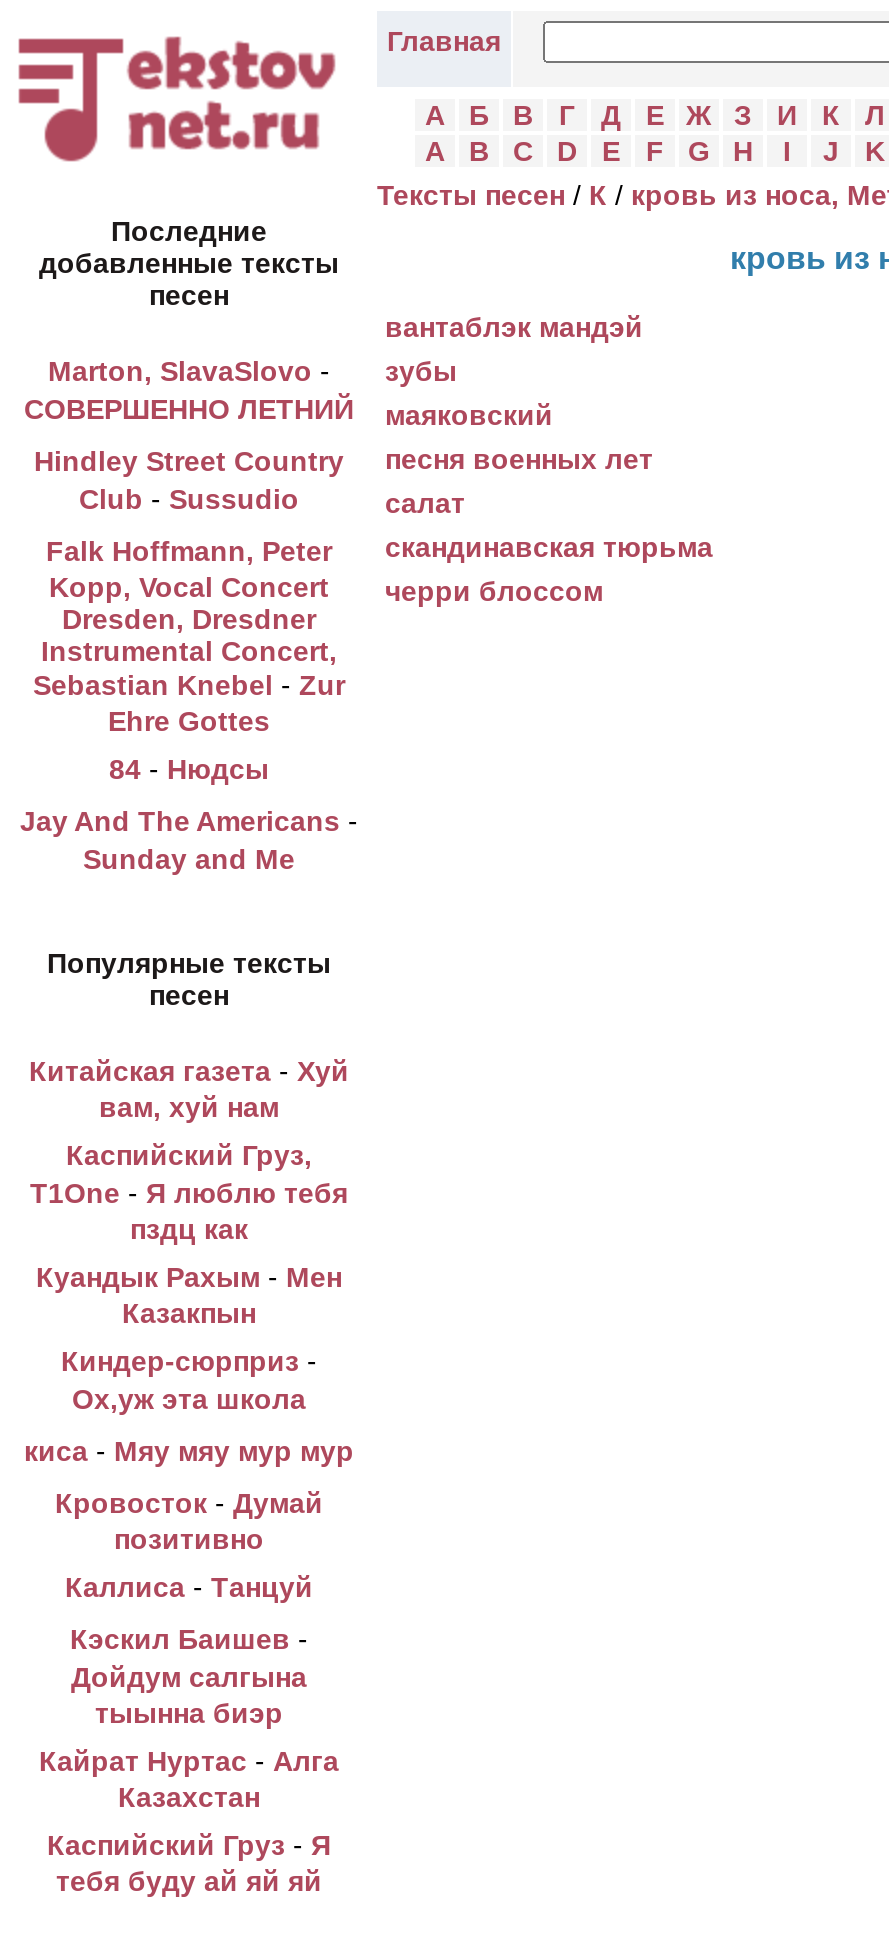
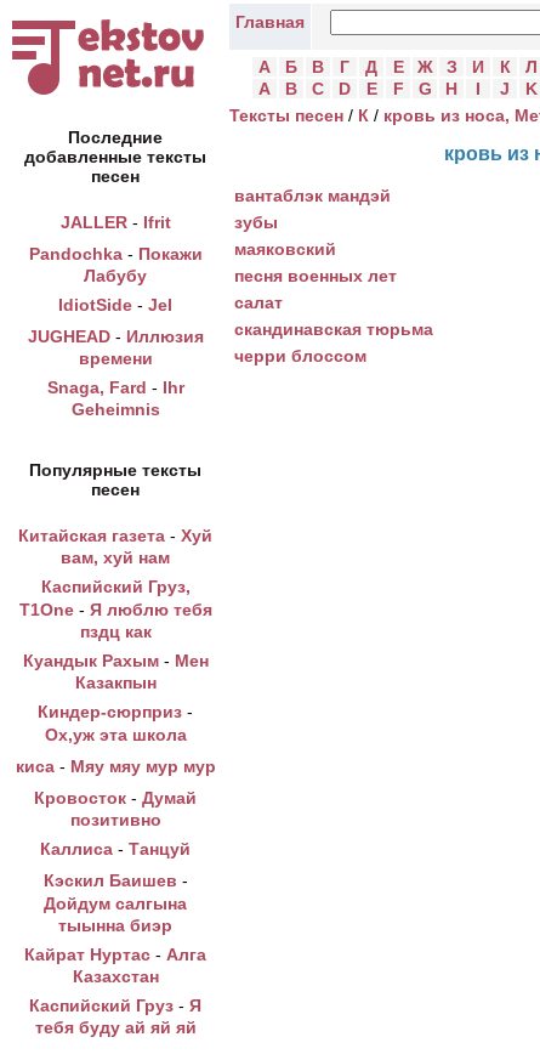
- Marton, SlavaSlovo -
- СОВЕРШЕННО ЛЕТНИЙ
+ JALLER - Ifrit

- Hindley Street Country
- Club - Sussudio
+ Pandochka - Покажи
+ Лабубу

- Falk Hoffmann, Peter
- Kopp, Vocal Concert
- Dresden, Dresdner
- Instrumental Concert,
- Sebastian Knebel - Zur
- Ehre Gottes
+ IdiotSide - Jel

- 84 - Нюдсы
+ JUGHEAD - Иллюзия
+ времени

- Jay And The Americans -
- Sunday and Me
+ Snaga, Fard - Ihr
+ Geheimnis
